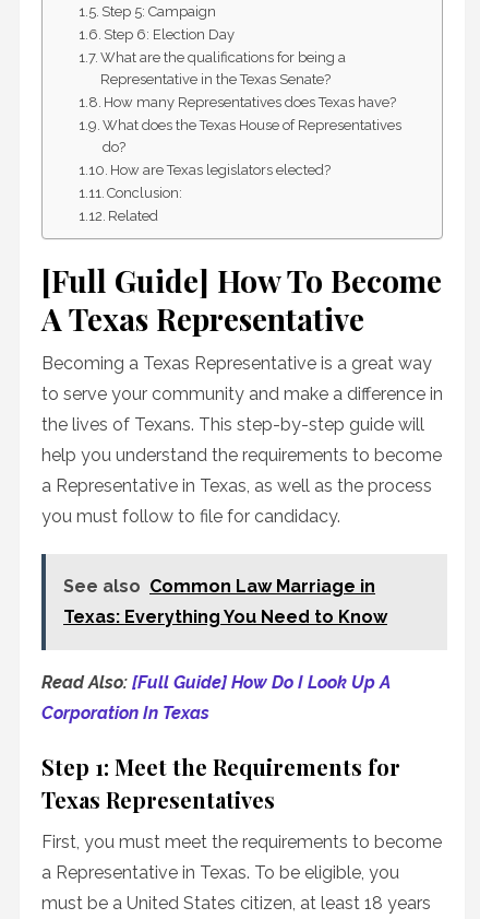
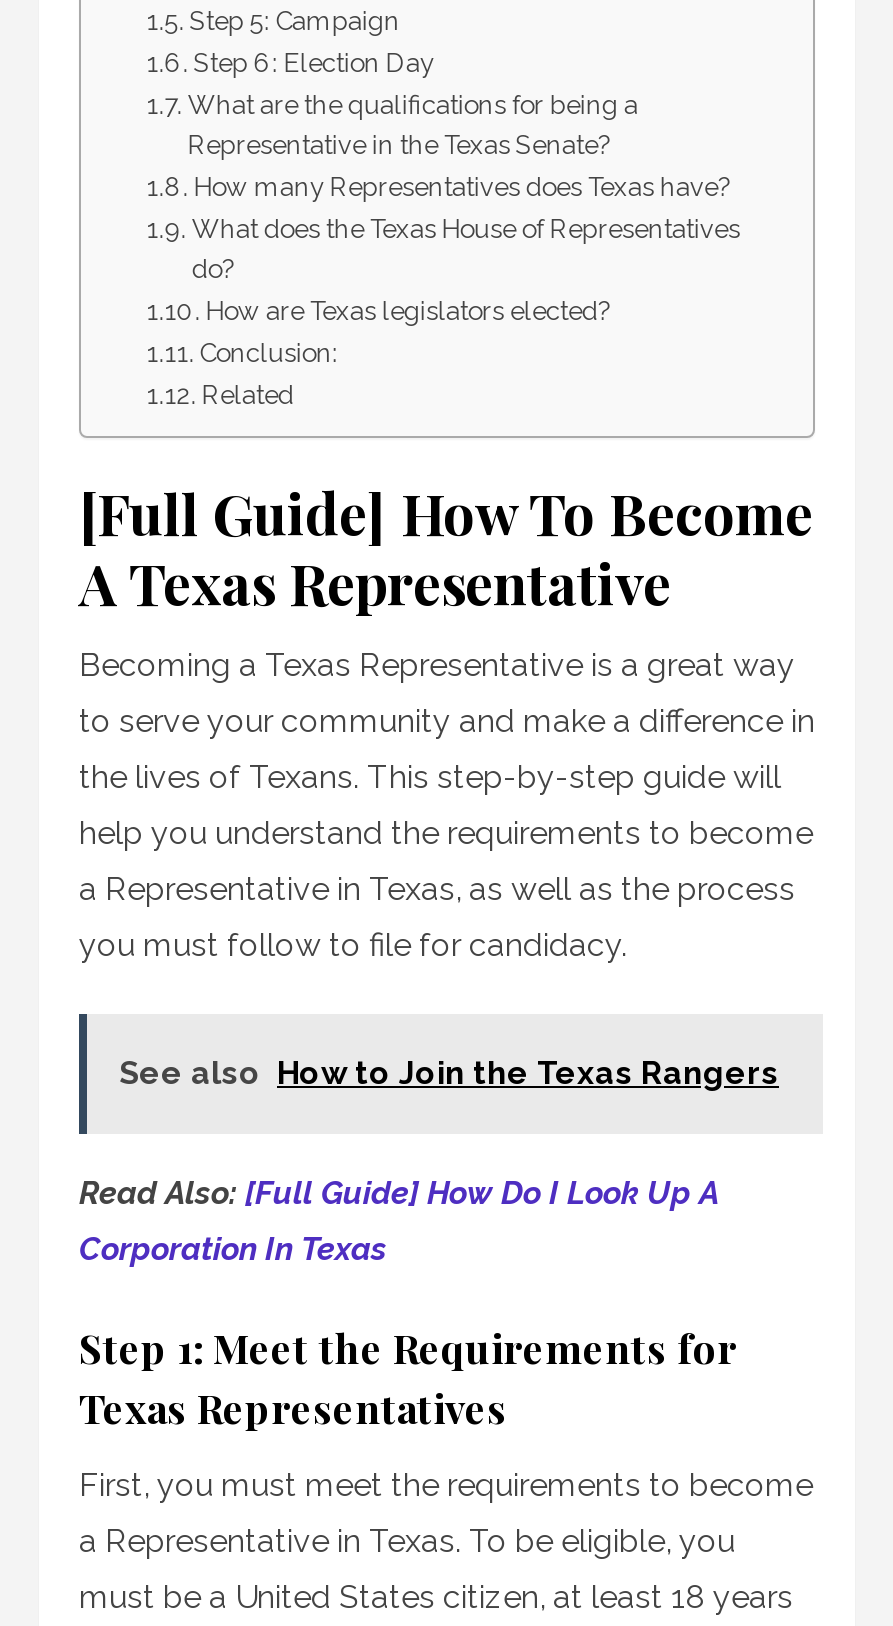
- See also Common Law Marriage in
- Texas: Everything You Need to Know
+ See also How to Join the Texas Rangers
